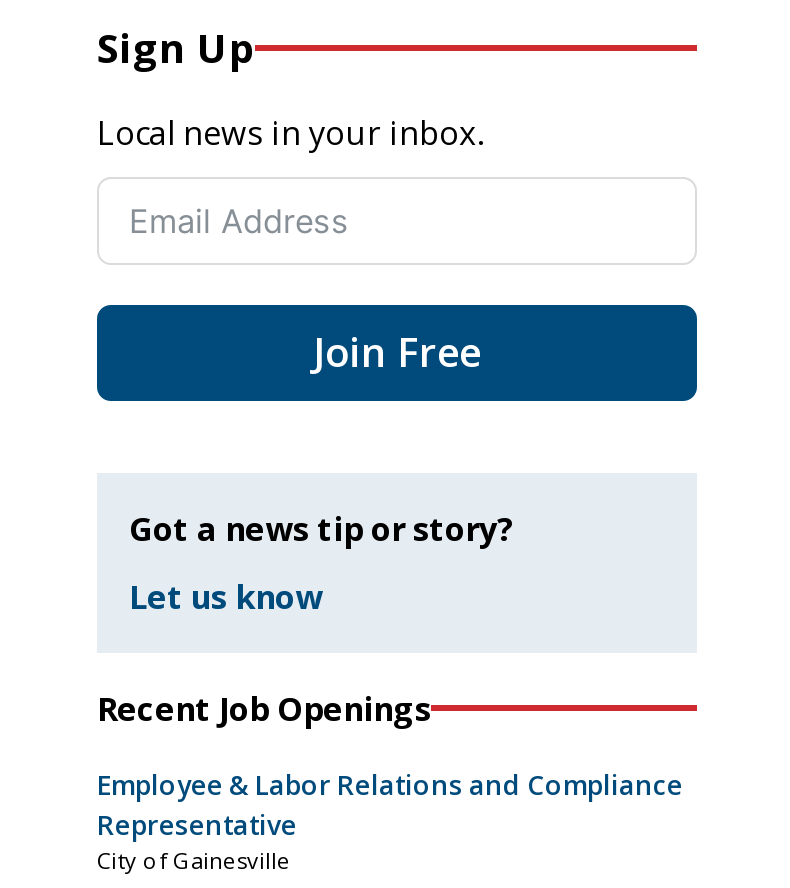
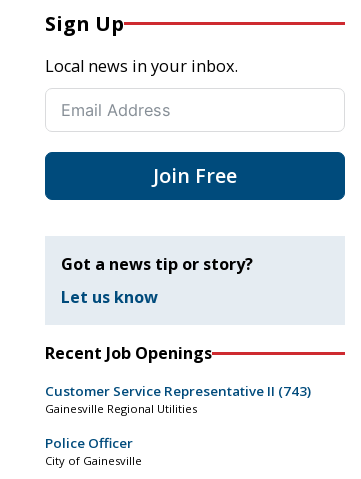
- Employee & Labor Relations and Compliance
- Representative
+ Customer Service Representative II (743)
+ Gainesville Regional Utilities
+ Police Officer
